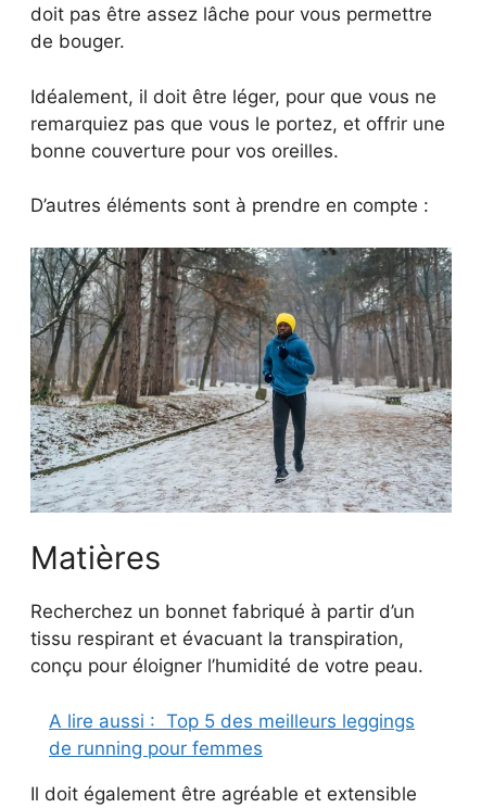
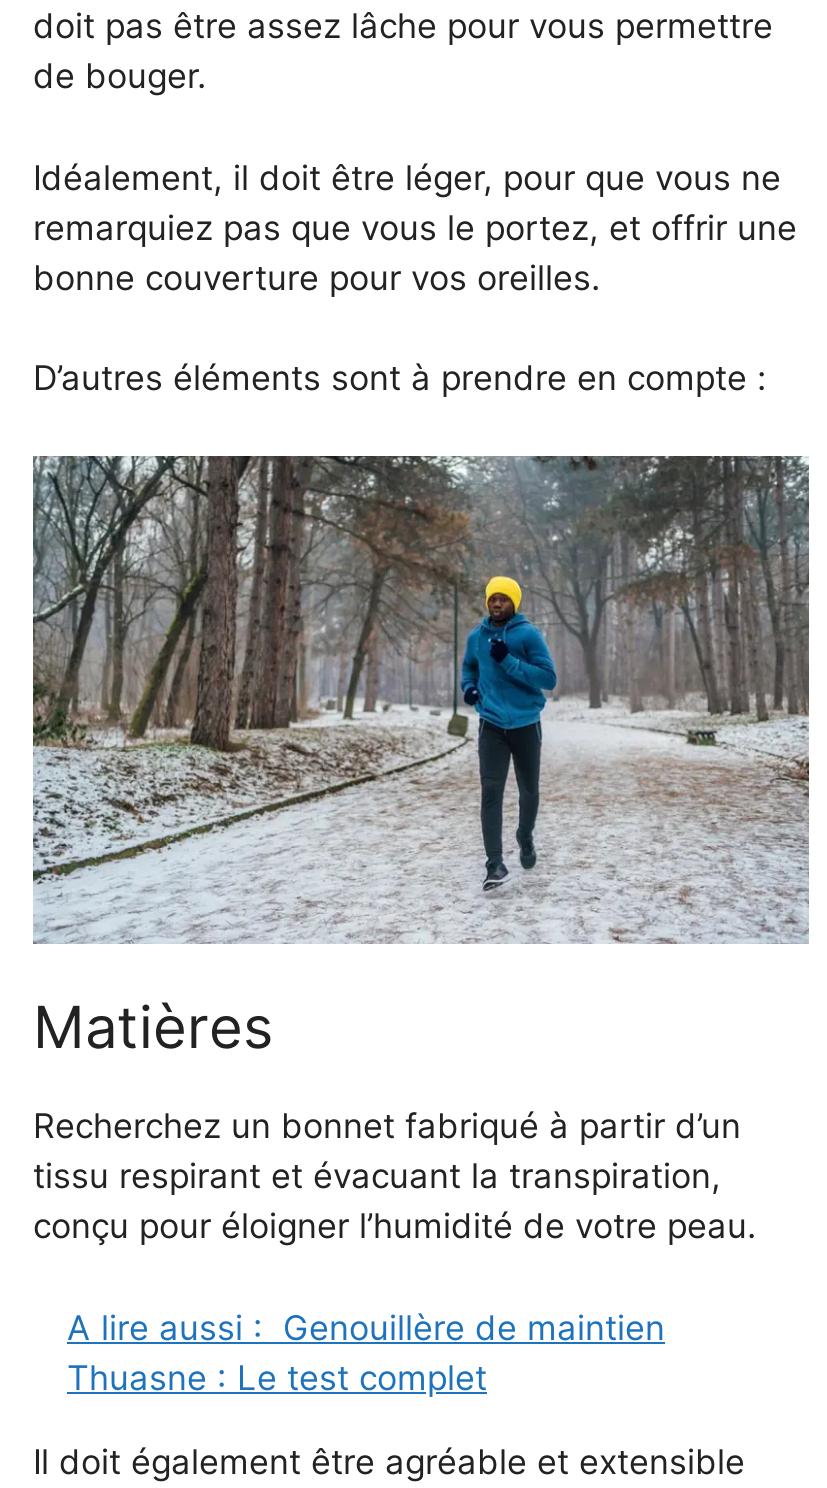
- A lire aussi : Top 5 des meilleurs leggings
- de running pour femmes
+ A lire aussi : Genouillère de maintien
+ Thuasne : Le test complet
